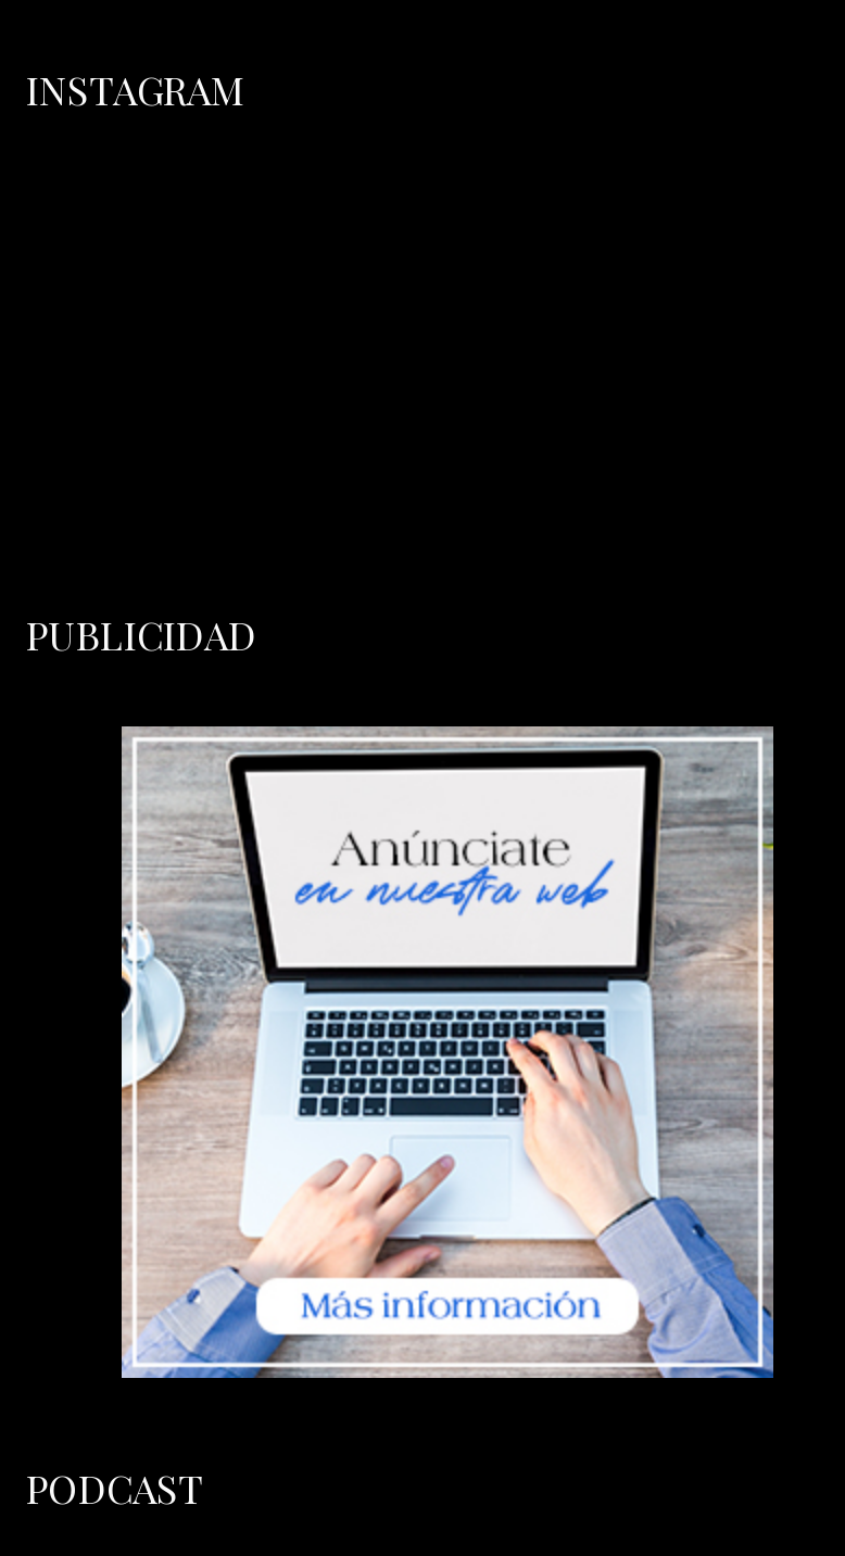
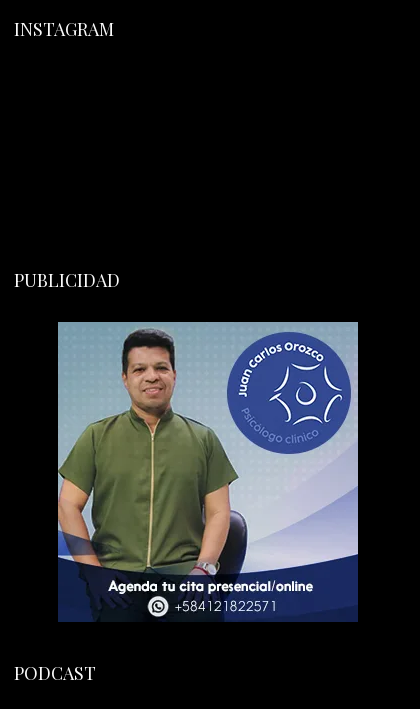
- [image]
+ [image]
